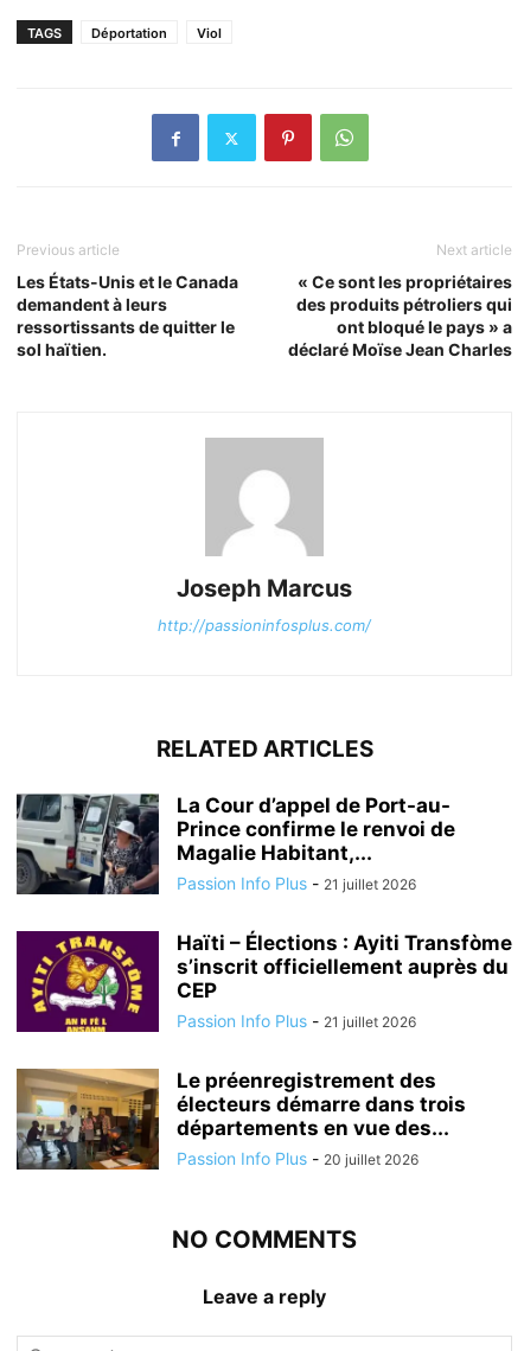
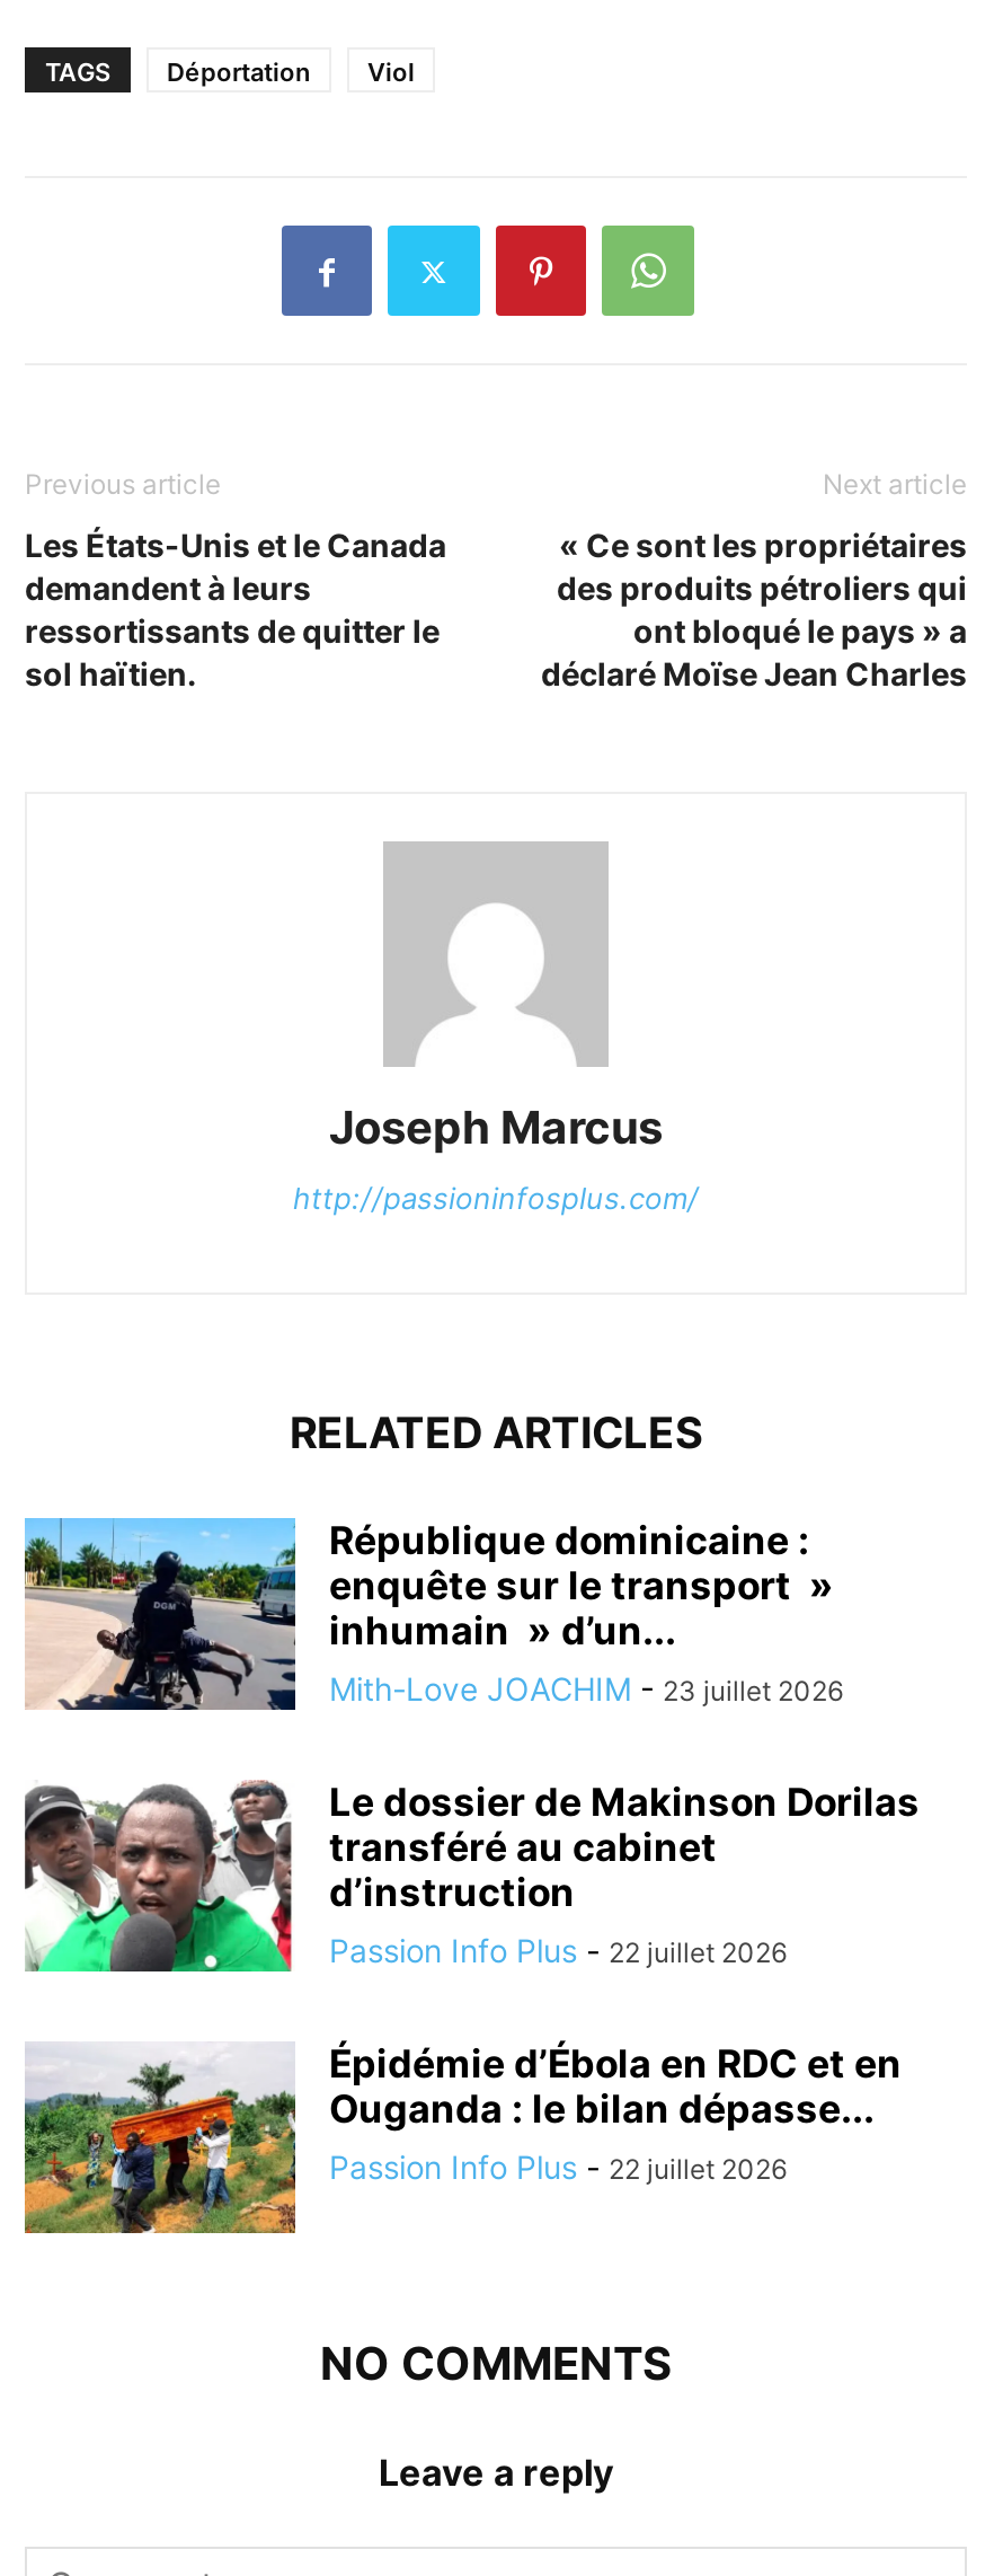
- [image]
- La Cour d’appel de Port-au-
- Prince confirme le renvoi de
- Magalie Habitant,...
- Passion Info Plus - 21 juillet 2026
+ [image]
+ République dominicaine :
+ enquête sur le transport »
+ inhumain » d’un...
+ Mith-Love JOACHIM - 23 juillet 2026

- [image]
- Haïti – Élections : Ayiti Transfòme
- s’inscrit officiellement auprès du
- CEP
- Passion Info Plus - 21 juillet 2026
+ [image]
+ Le dossier de Makinson Dorilas
+ transféré au cabinet
+ d’instruction
+ Passion Info Plus - 22 juillet 2026

- [image]
- Le préenregistrement des
- électeurs démarre dans trois
- départements en vue des...
- Passion Info Plus - 20 juillet 2026
+ [image]
+ Épidémie d’Ébola en RDC et en
+ Ouganda : le bilan dépasse...
+ Passion Info Plus - 22 juillet 2026
